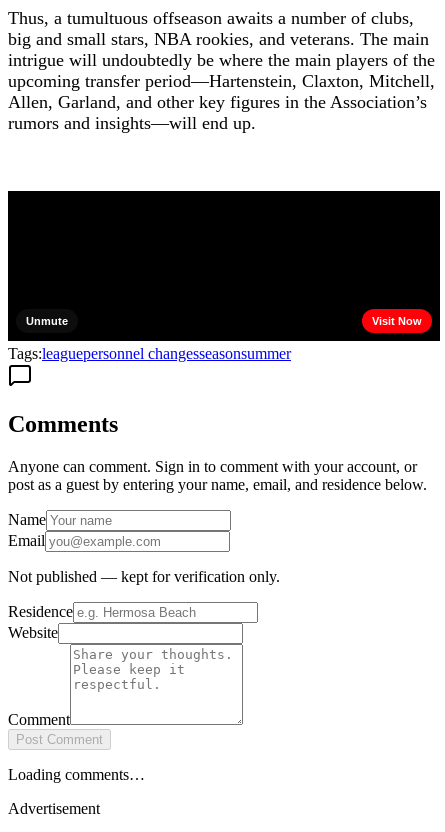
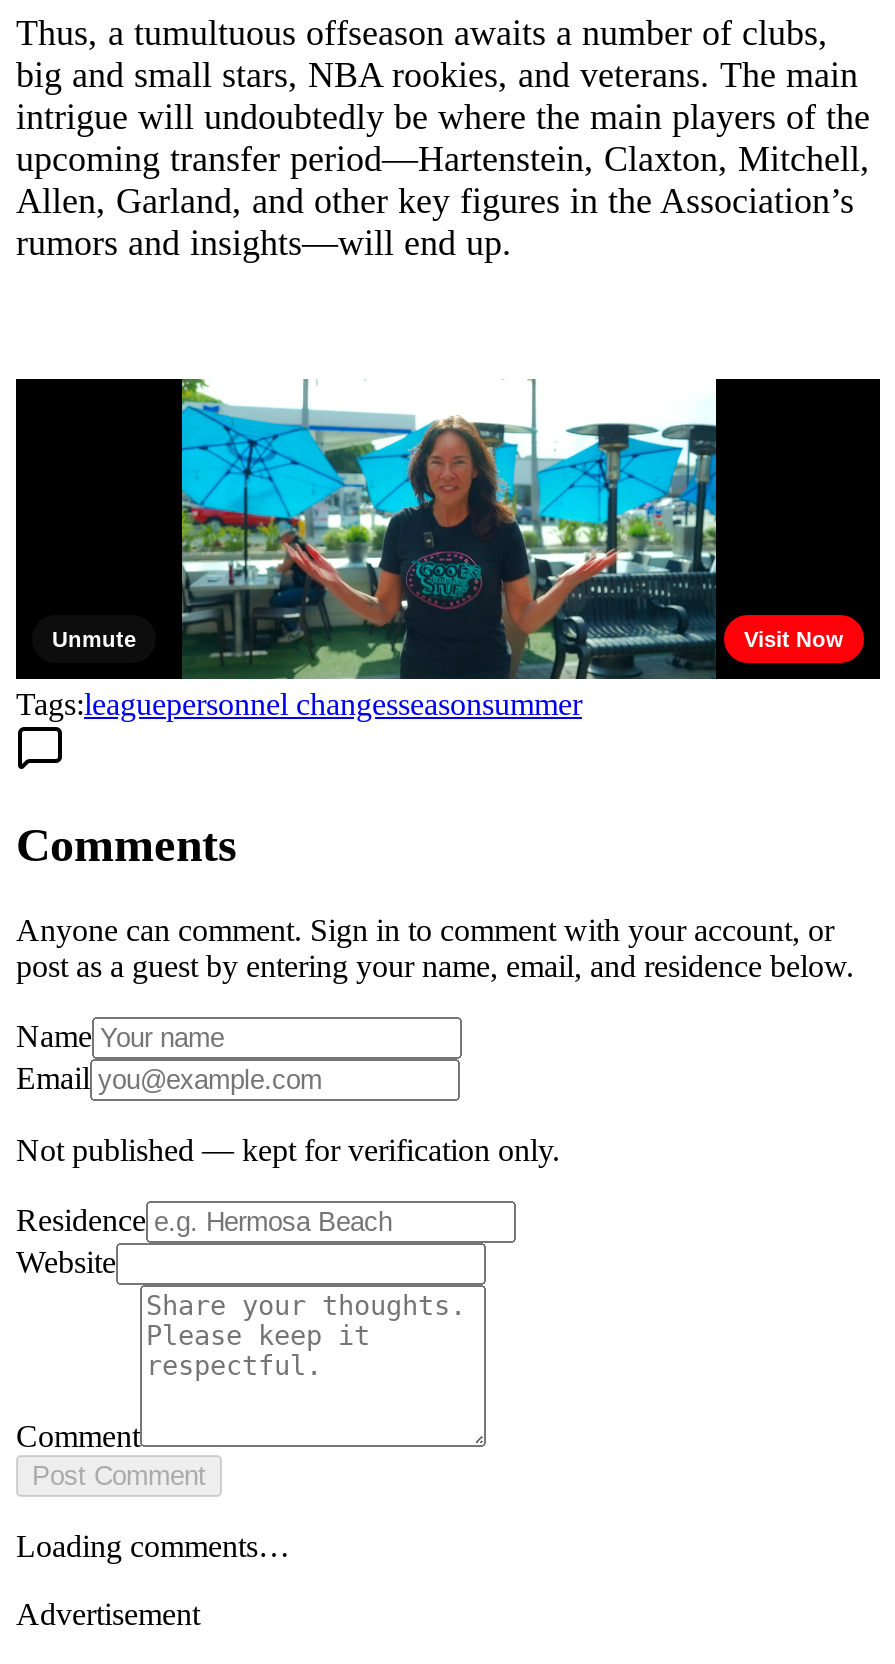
+ [image]
